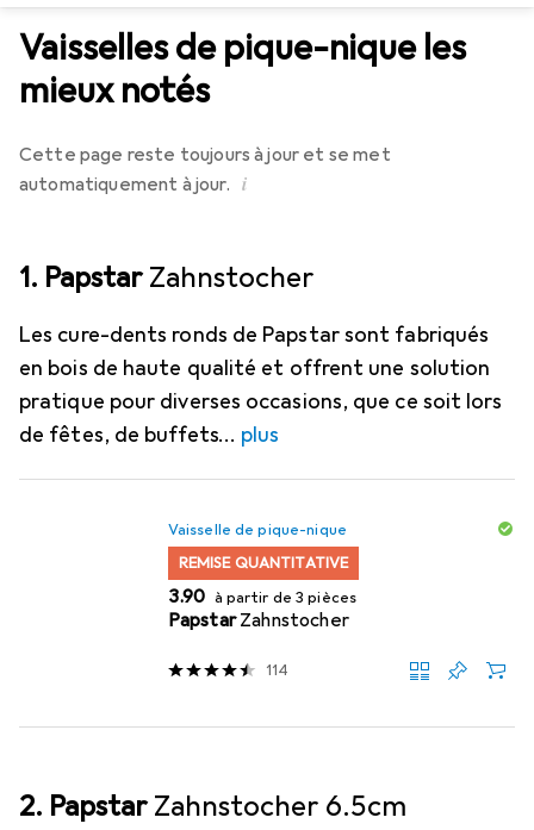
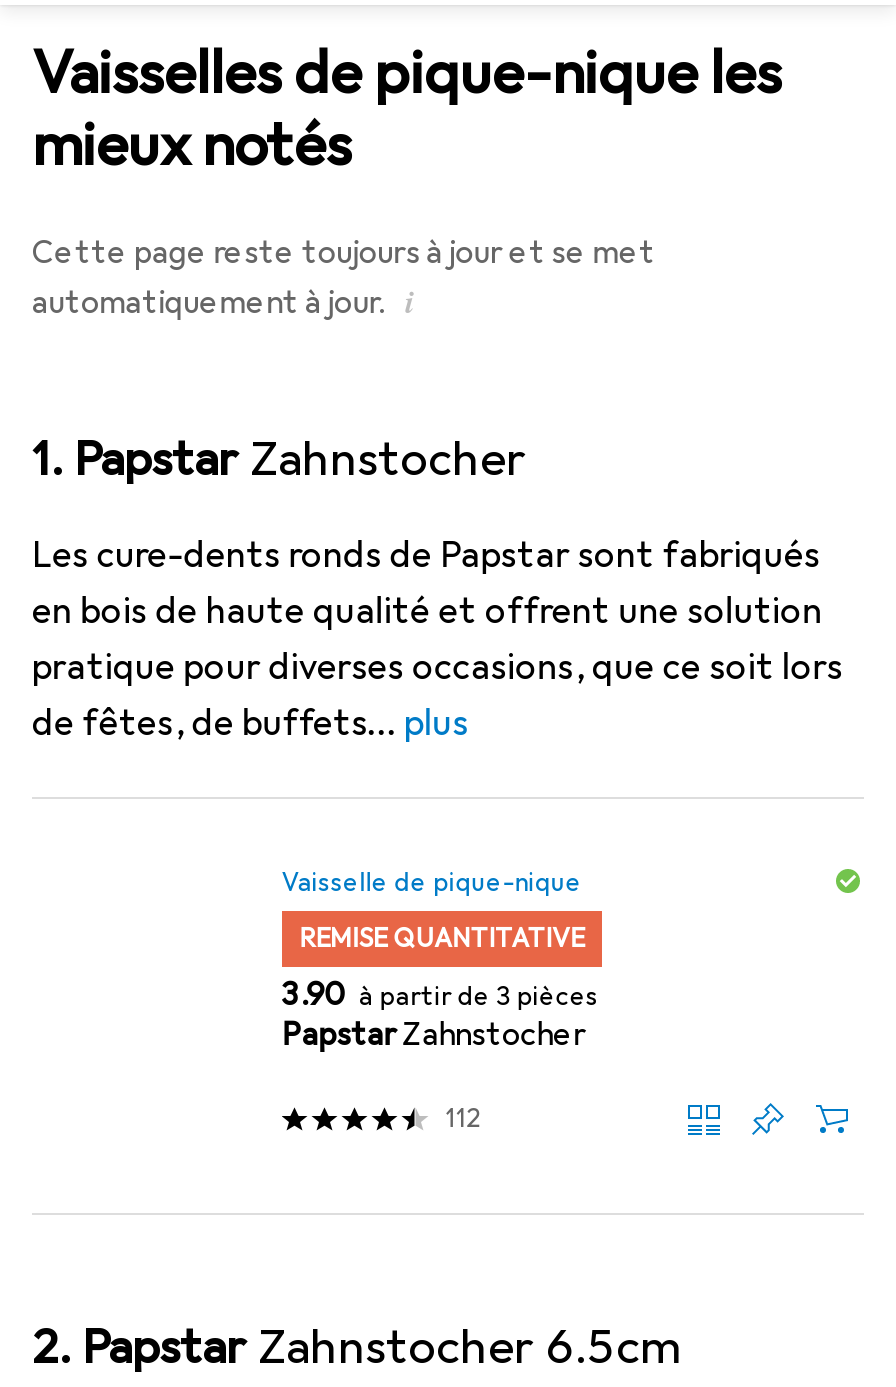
- 114
+ 112
